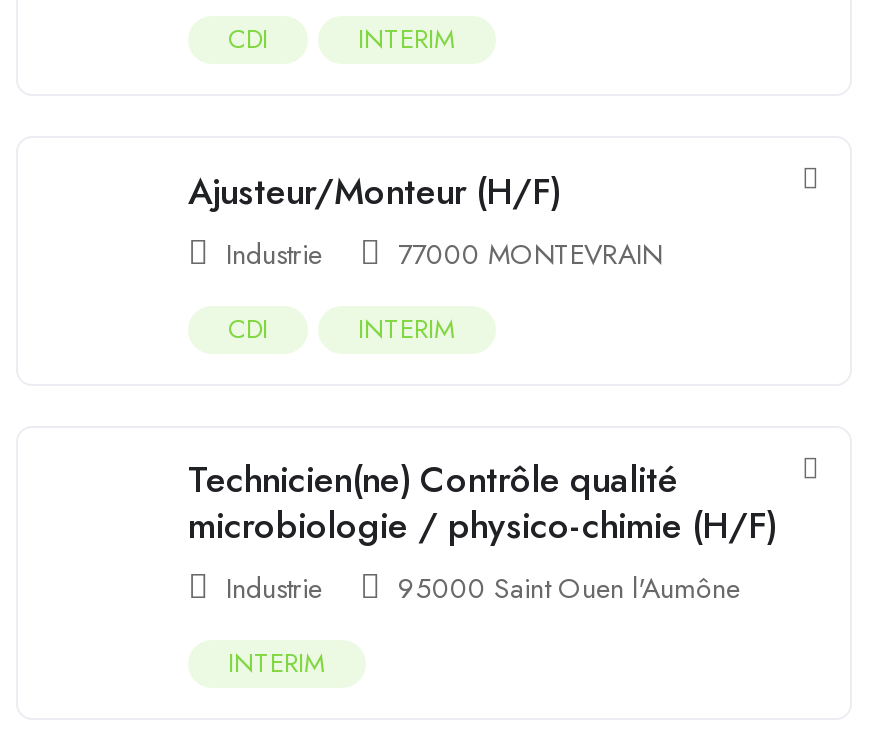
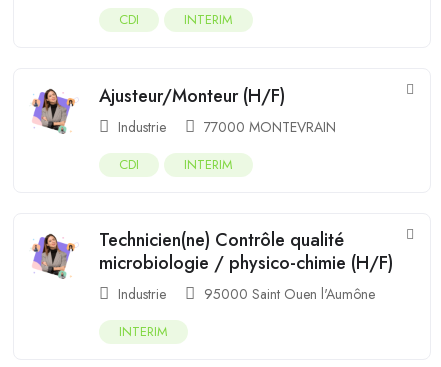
+ [image]

+ [image]
